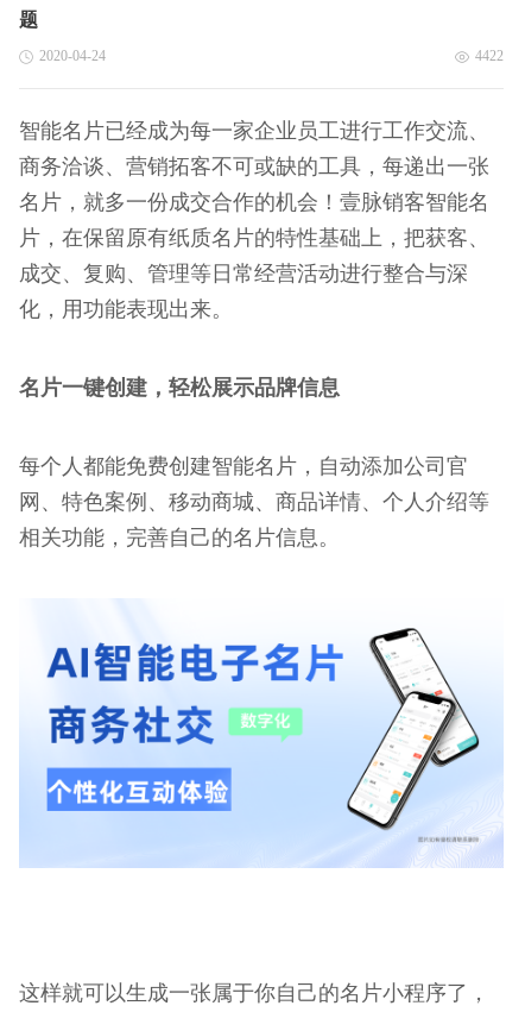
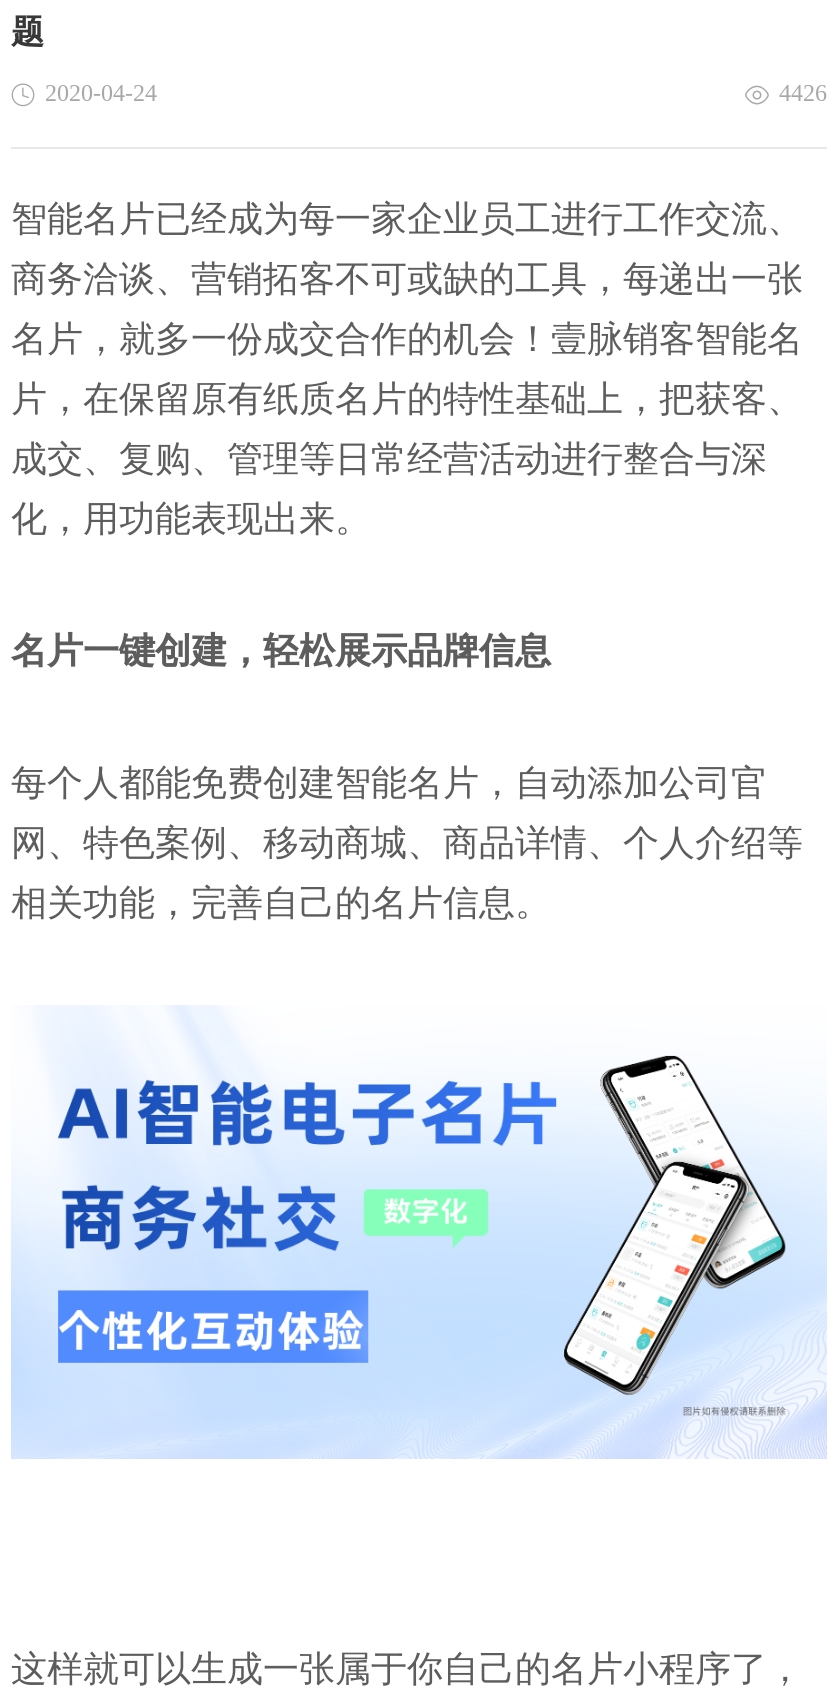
- 4422
+ 4426
